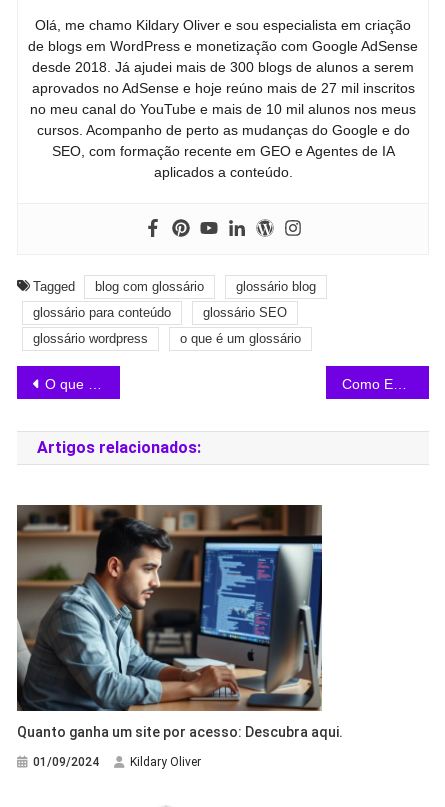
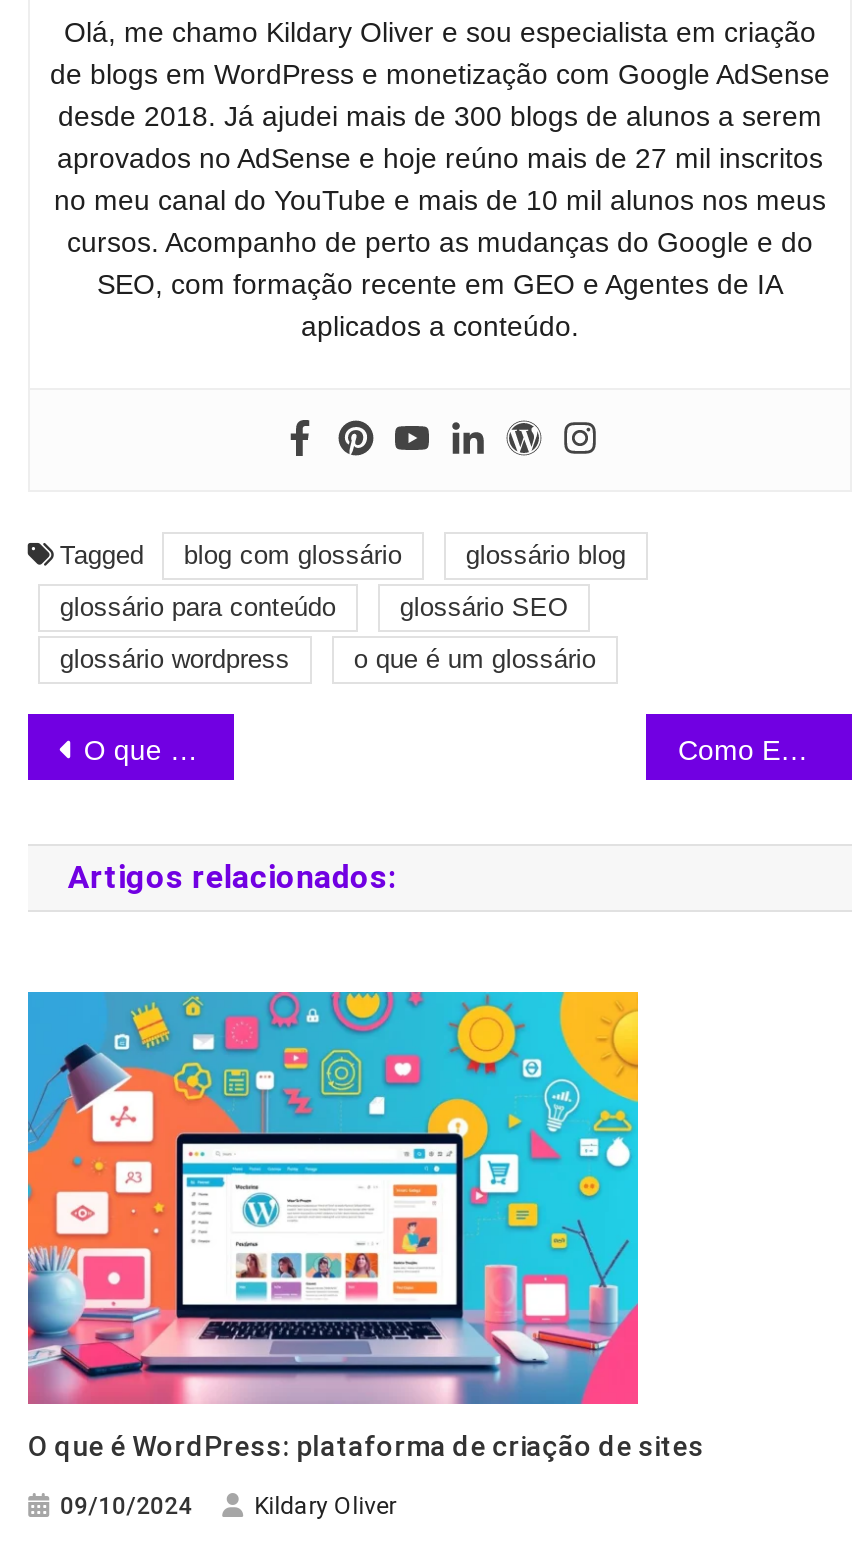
- [image]
- Quanto ganha um site por acesso: Descubra aqui.
+ [image]
+ O que é WordPress: plataforma de criação de sites

- 01/09/2024
+ 09/10/2024
